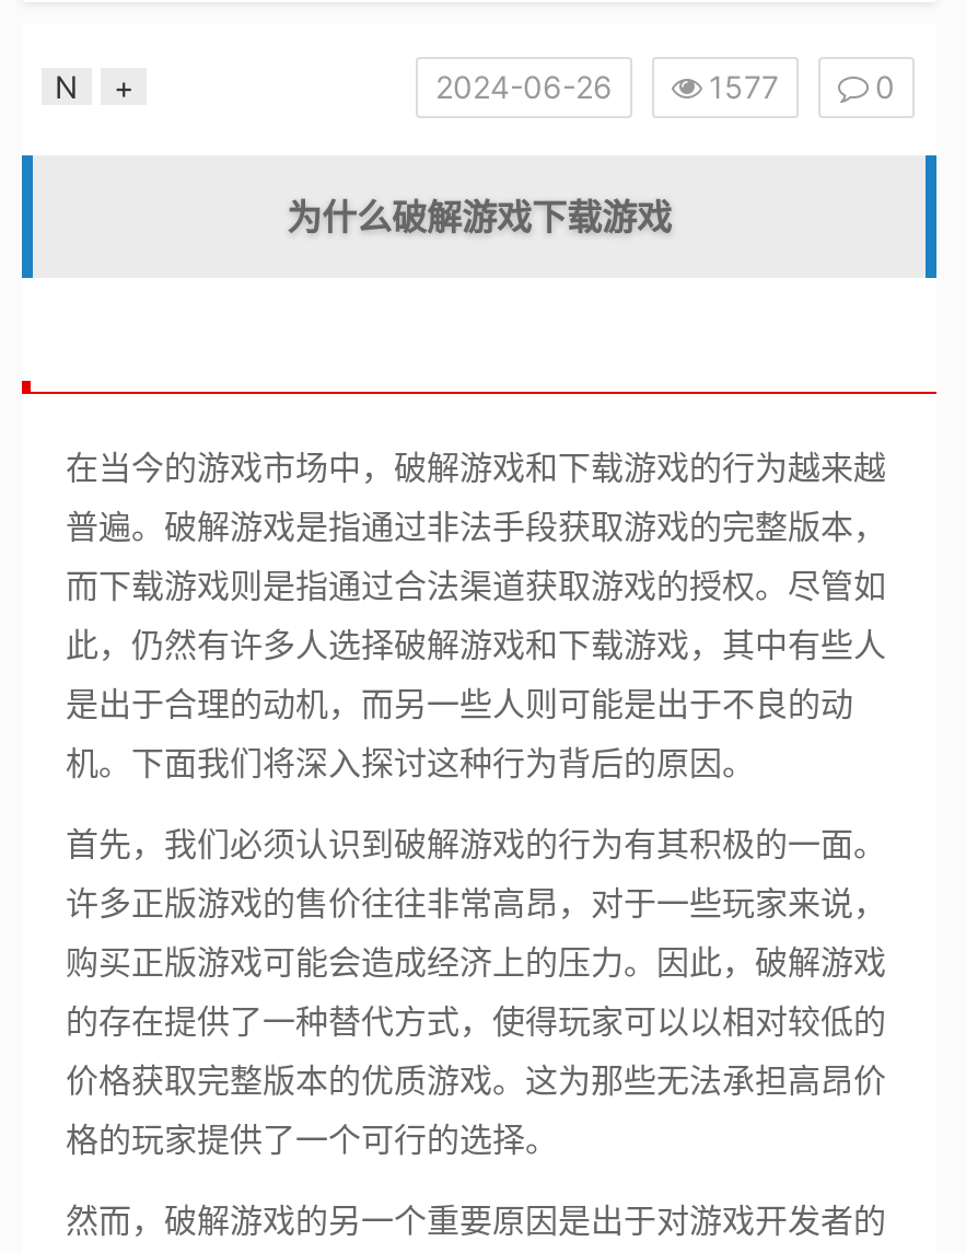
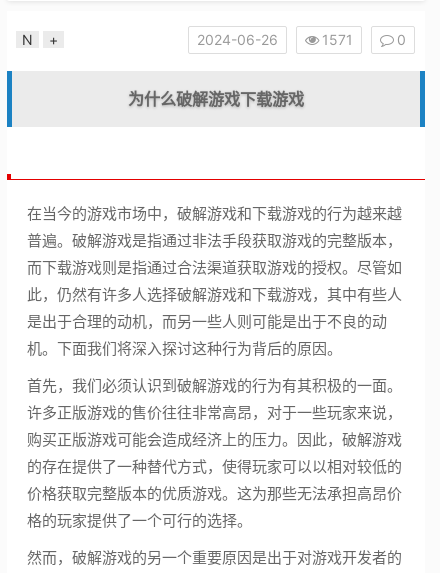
- 1577
+ 1571
